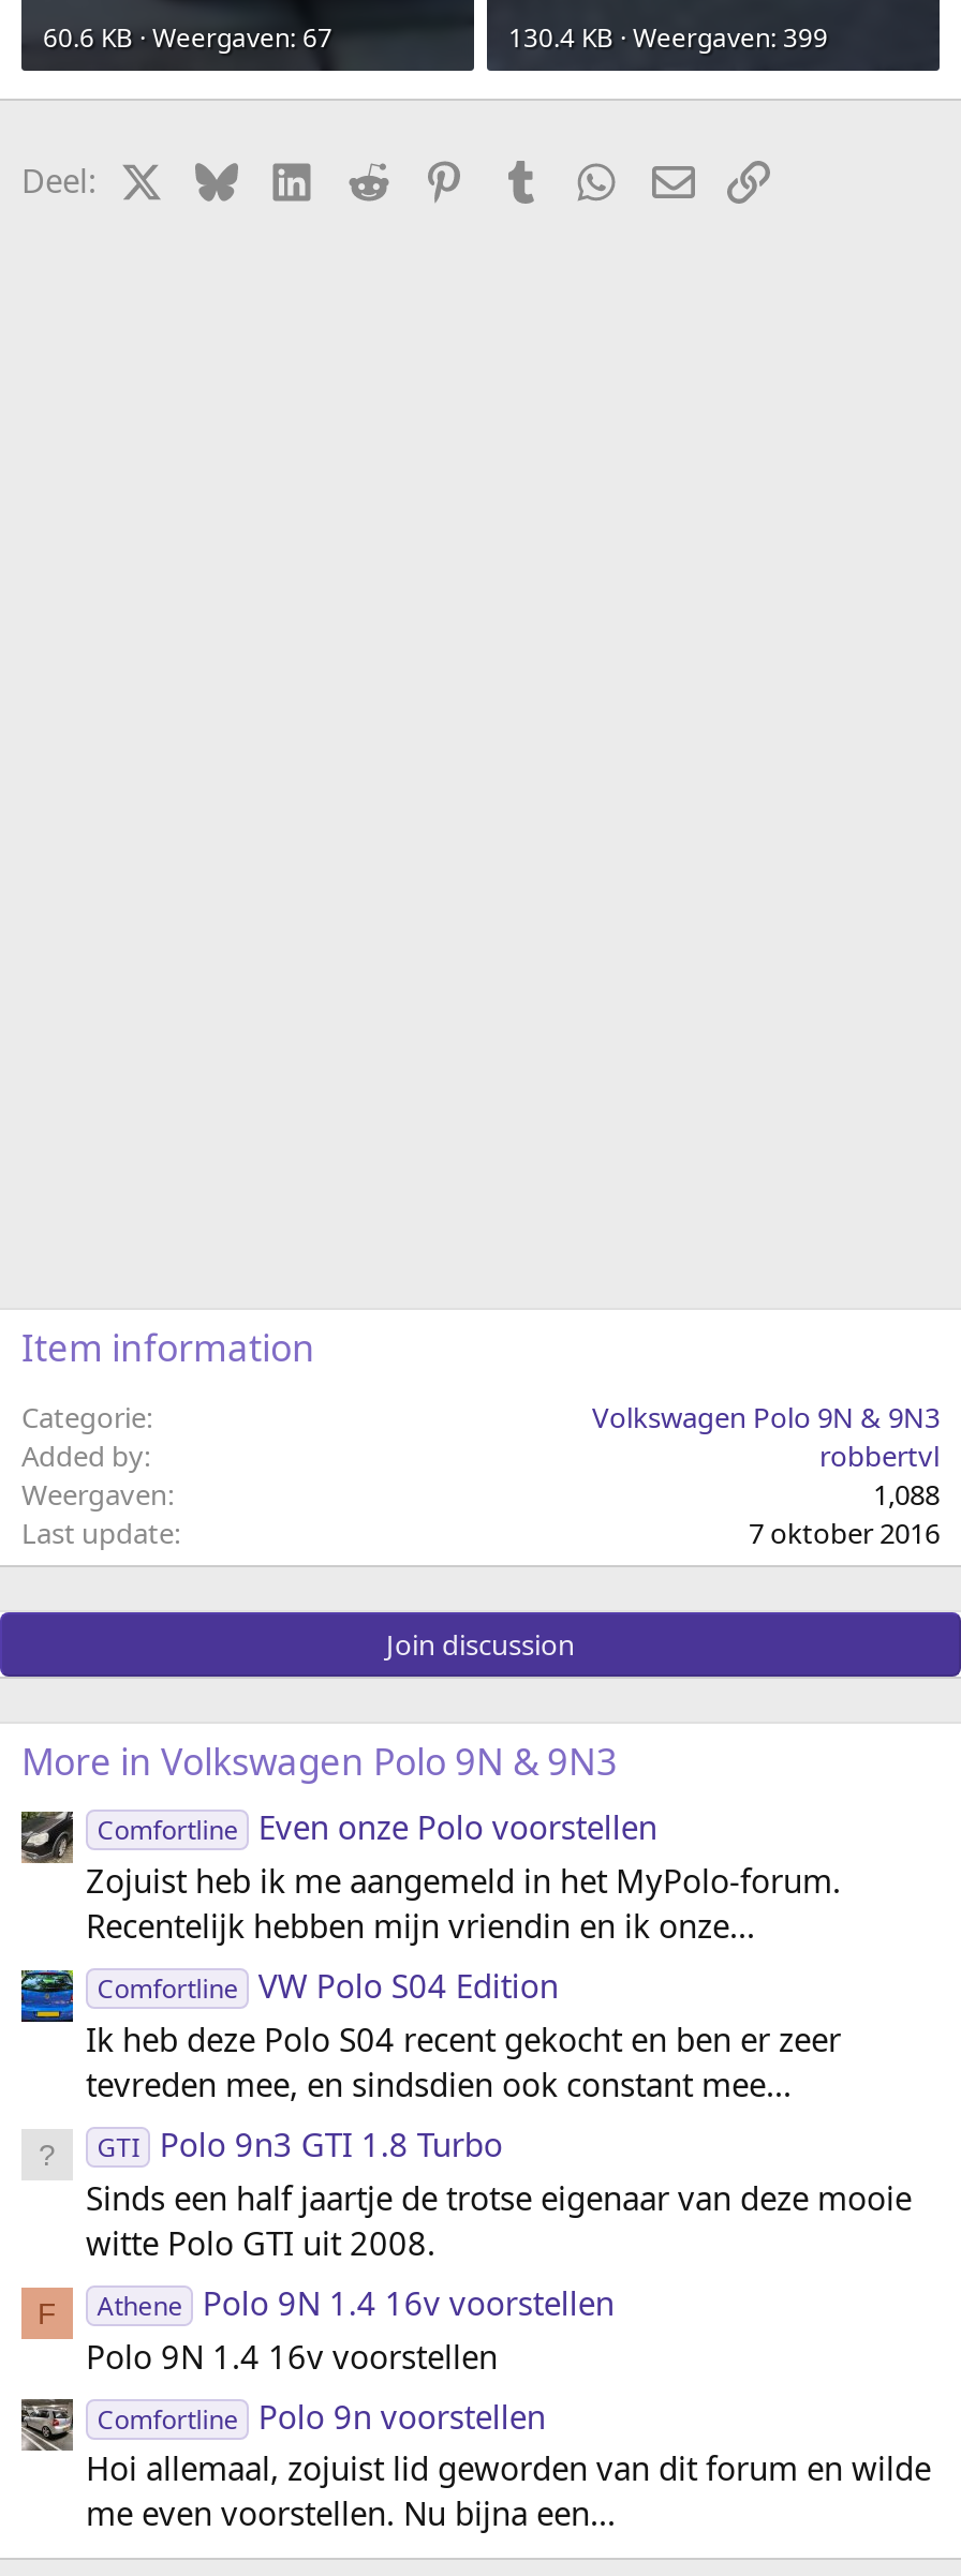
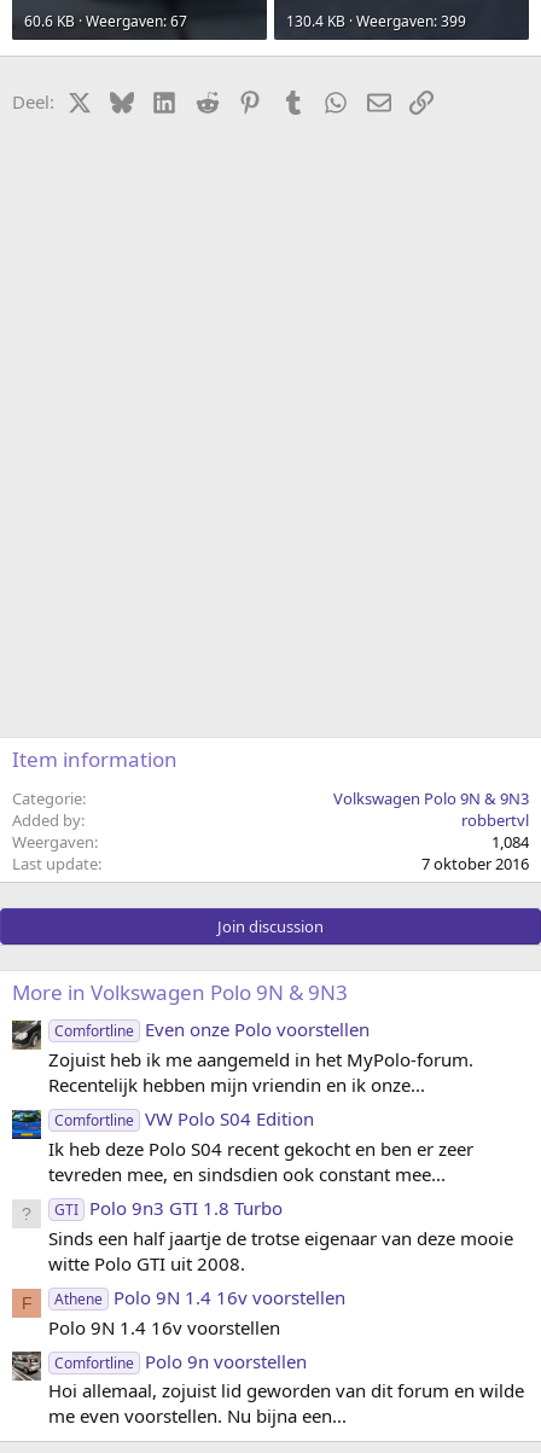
- 1,088
+ 1,084
